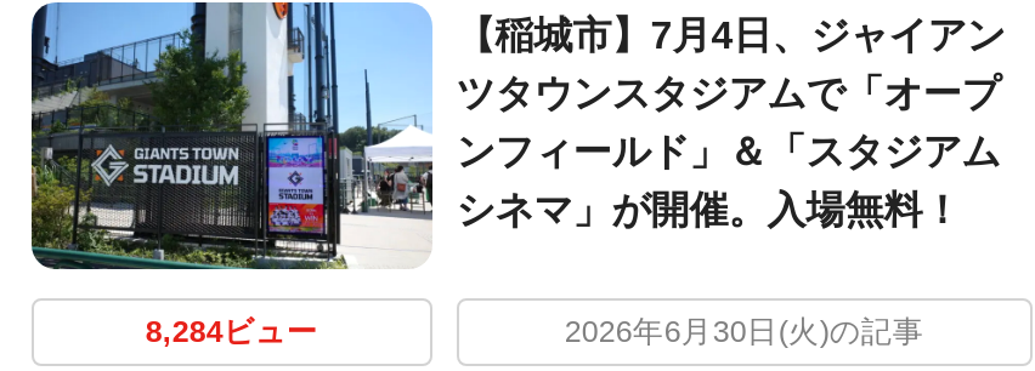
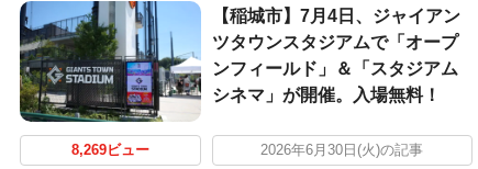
- 8,284ビュー
+ 8,269ビュー
